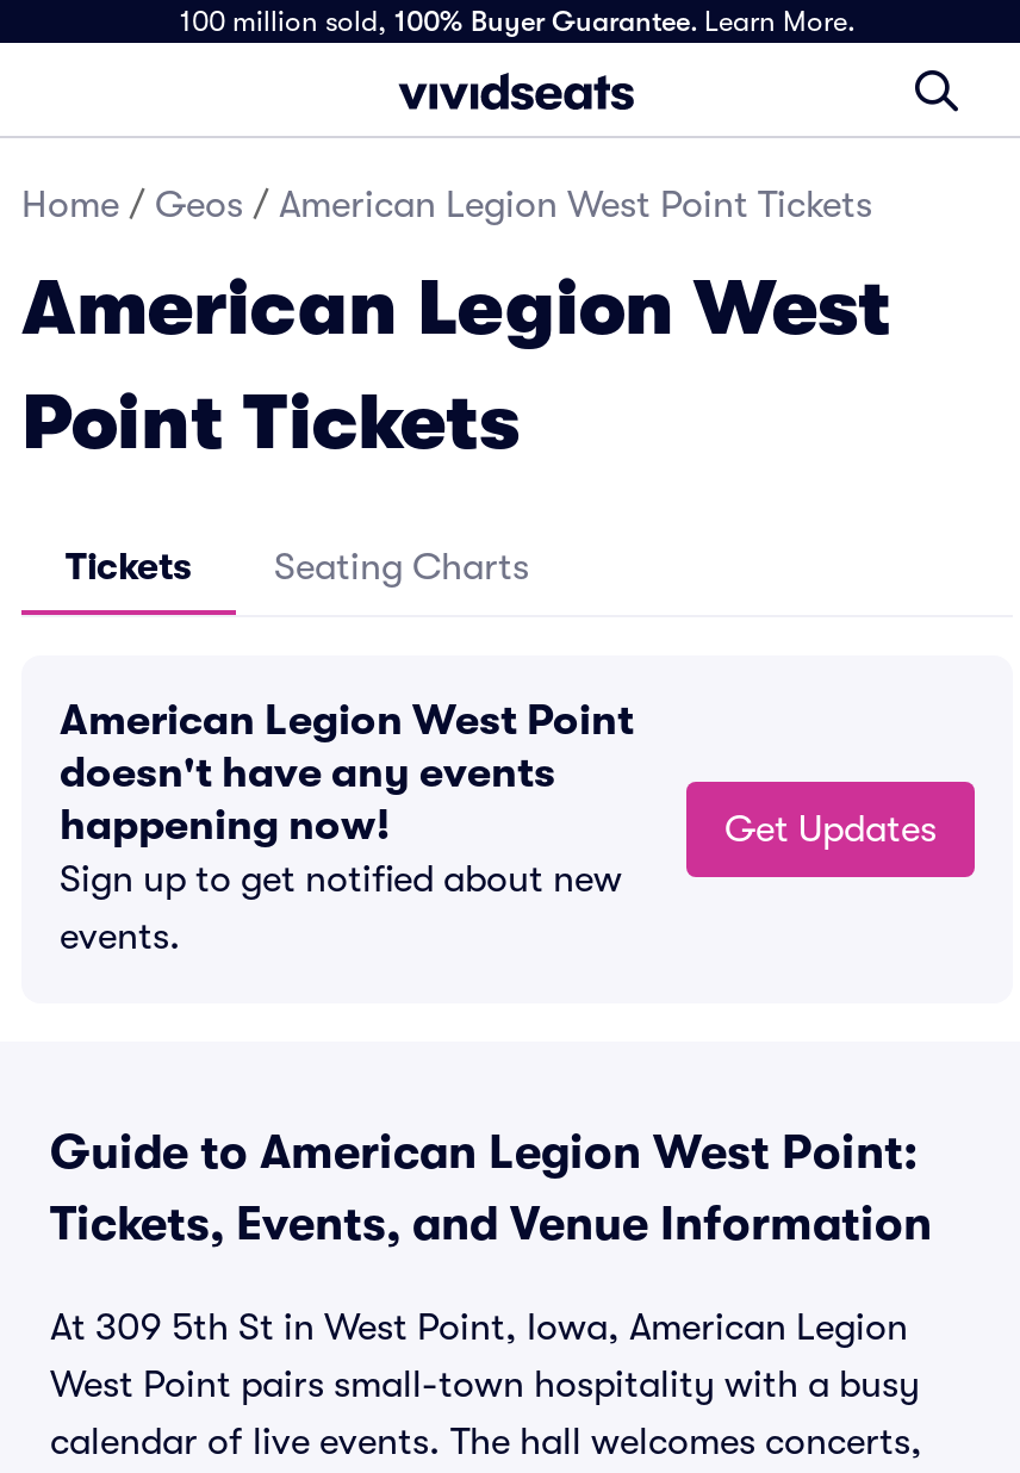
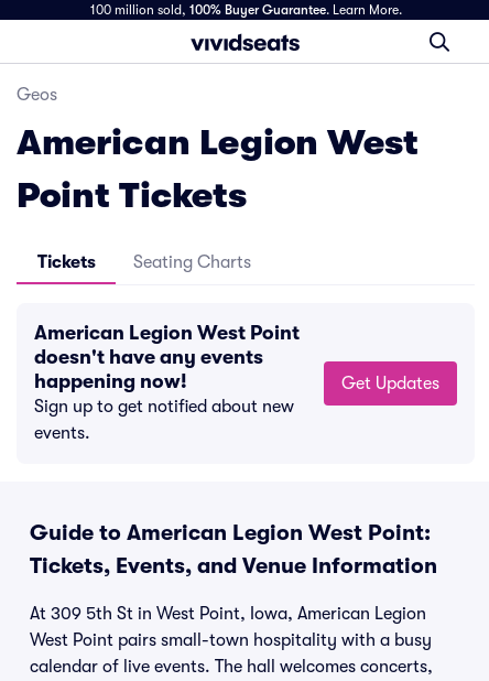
- Home / Geos / American Legion West Point Tickets
+ Geos
